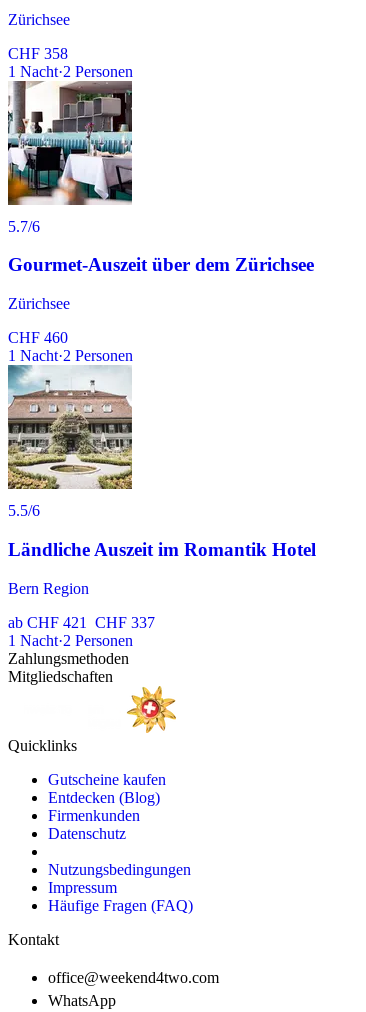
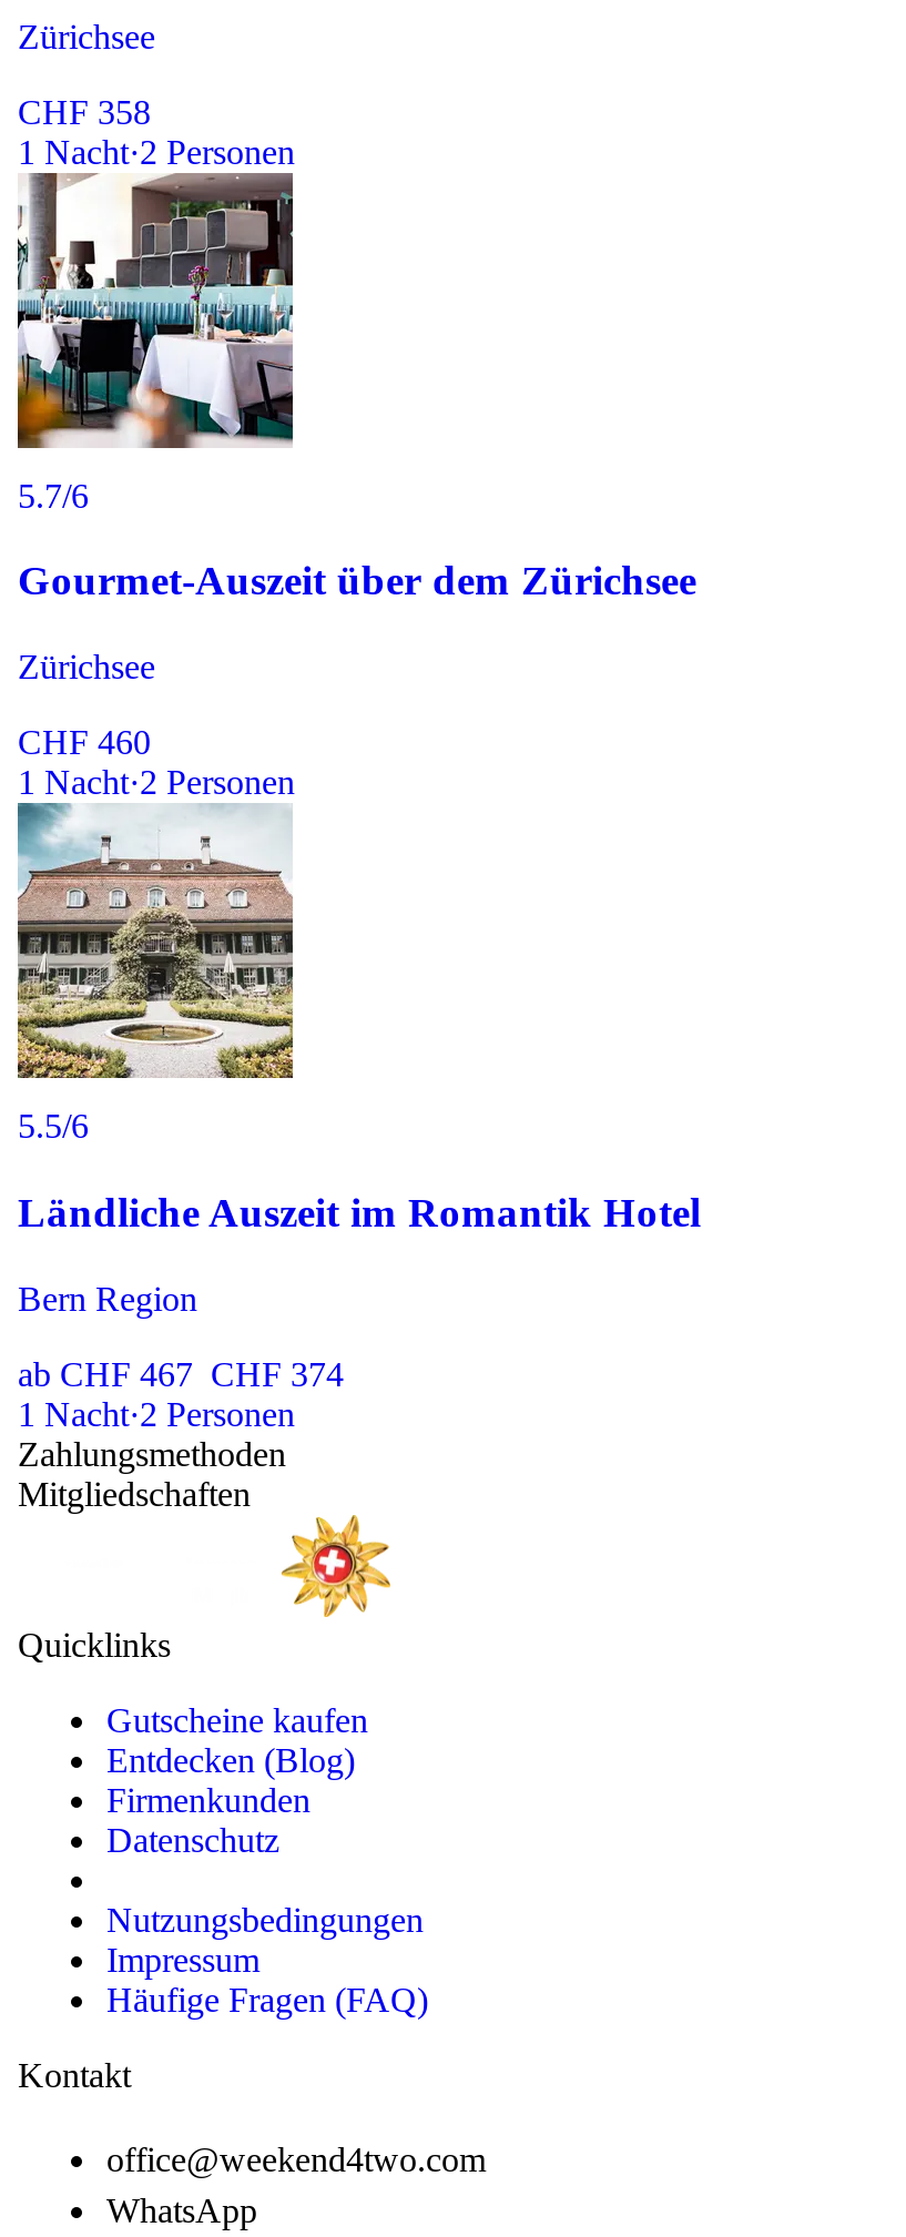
- ab CHF 421 CHF 337
+ ab CHF 467 CHF 374
